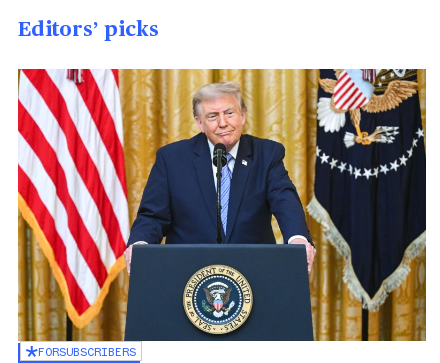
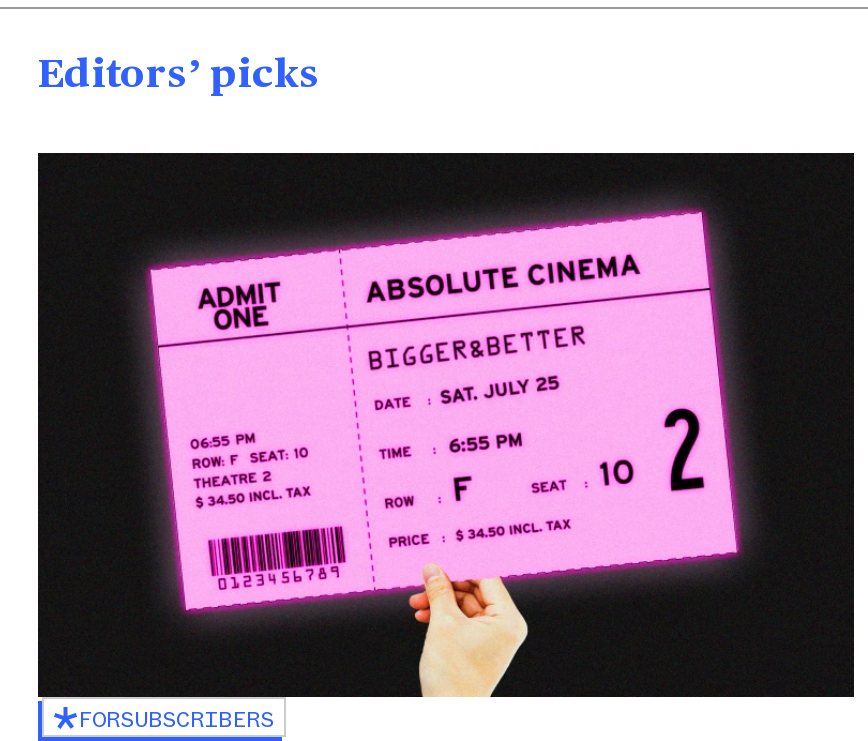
- [image]
+ [image]
